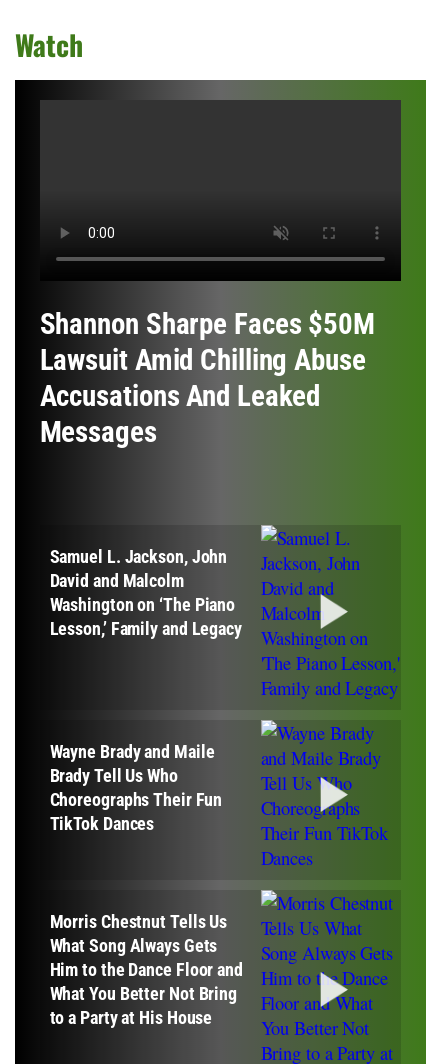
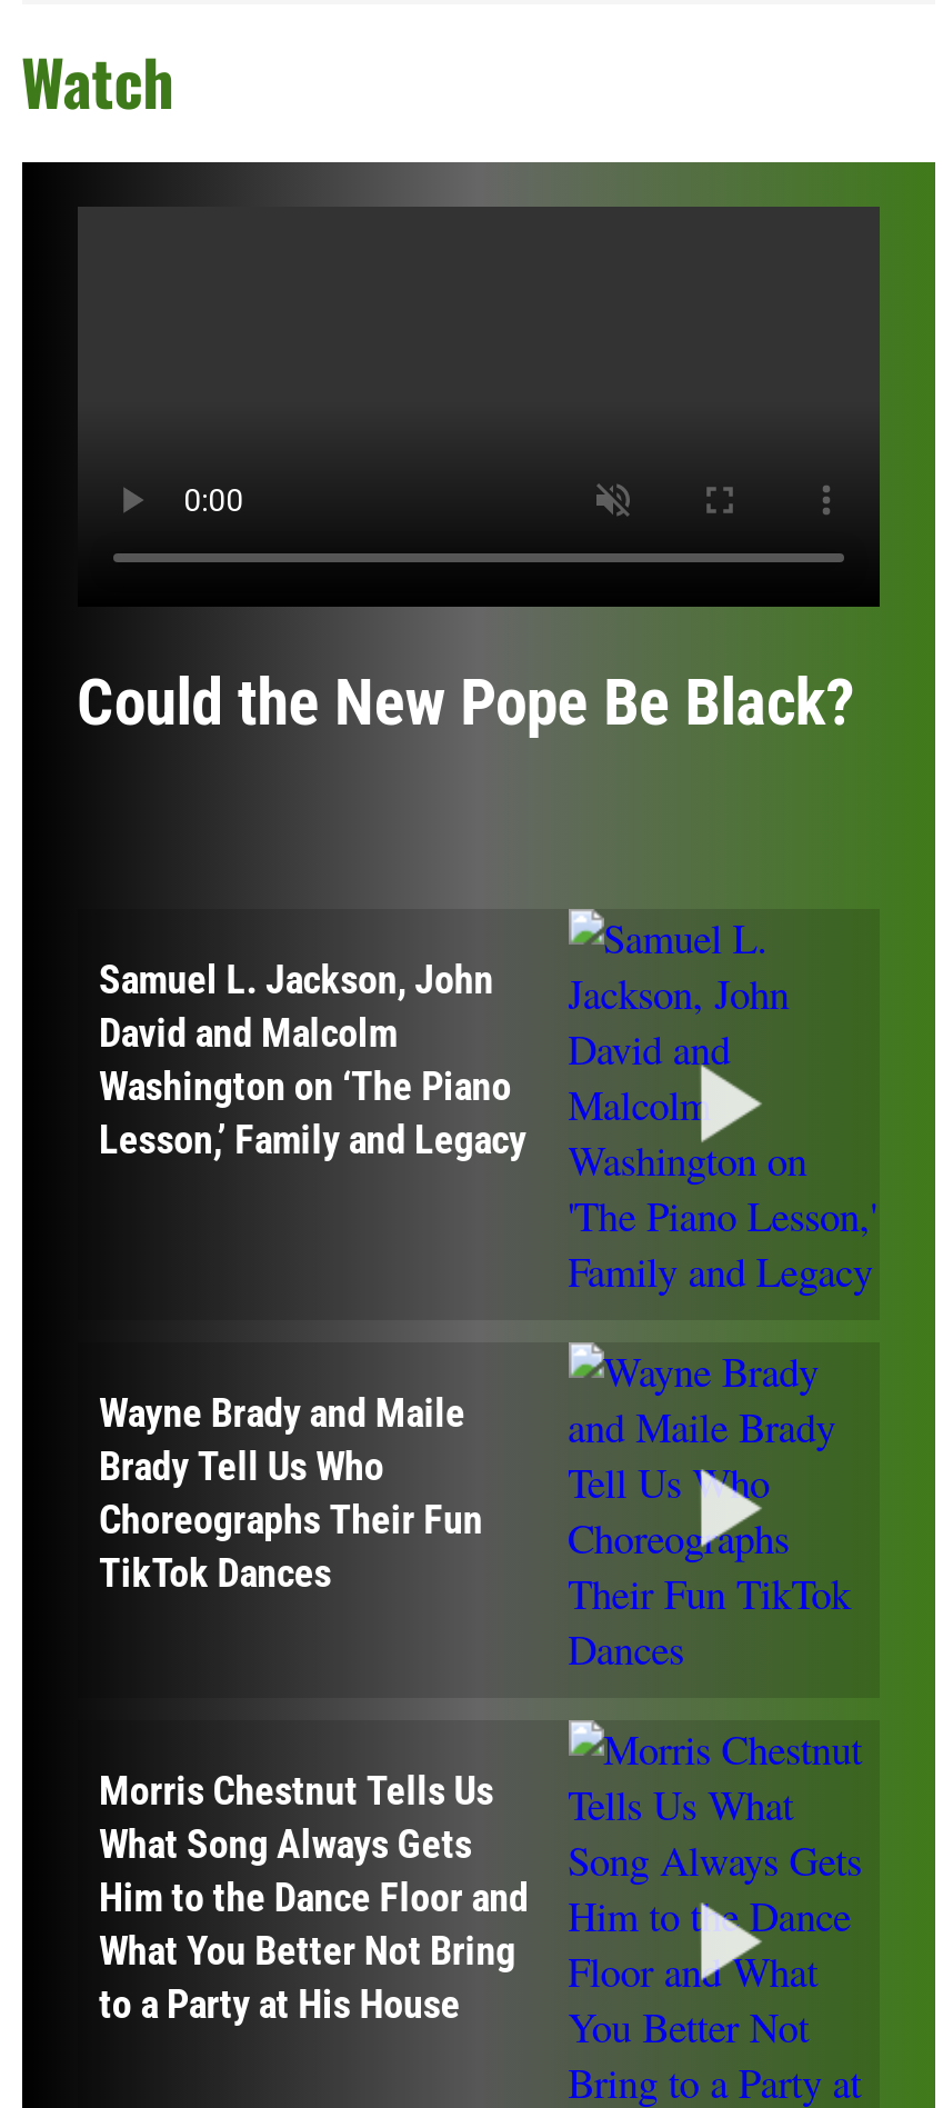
- Shannon Sharpe Faces $50M
- Lawsuit Amid Chilling Abuse
- Accusations And Leaked
- Messages
+ Could the New Pope Be Black?
